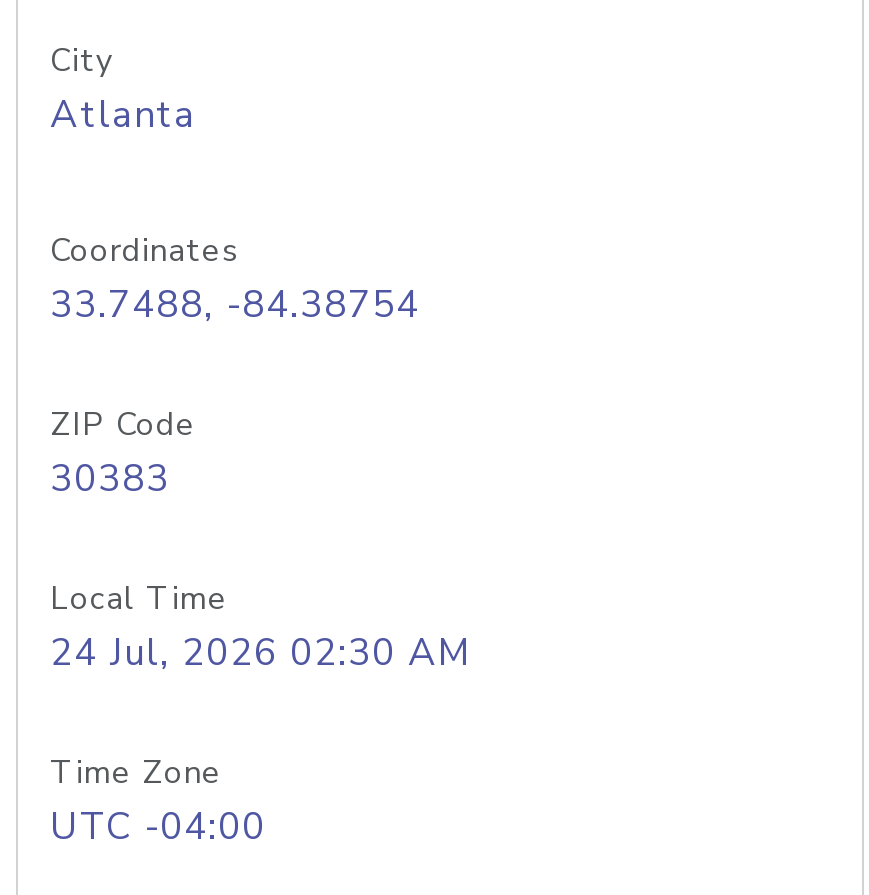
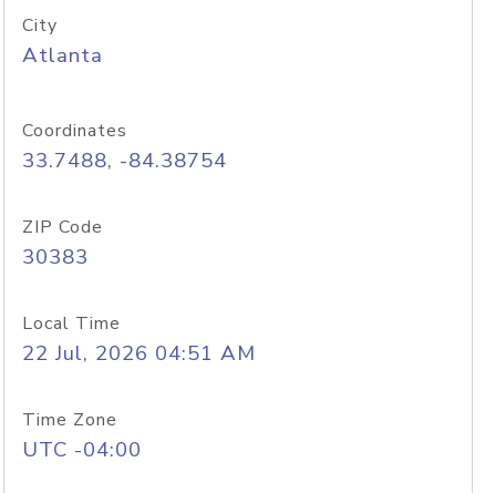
- 24 Jul, 2026 02:30 AM
+ 22 Jul, 2026 04:51 AM
